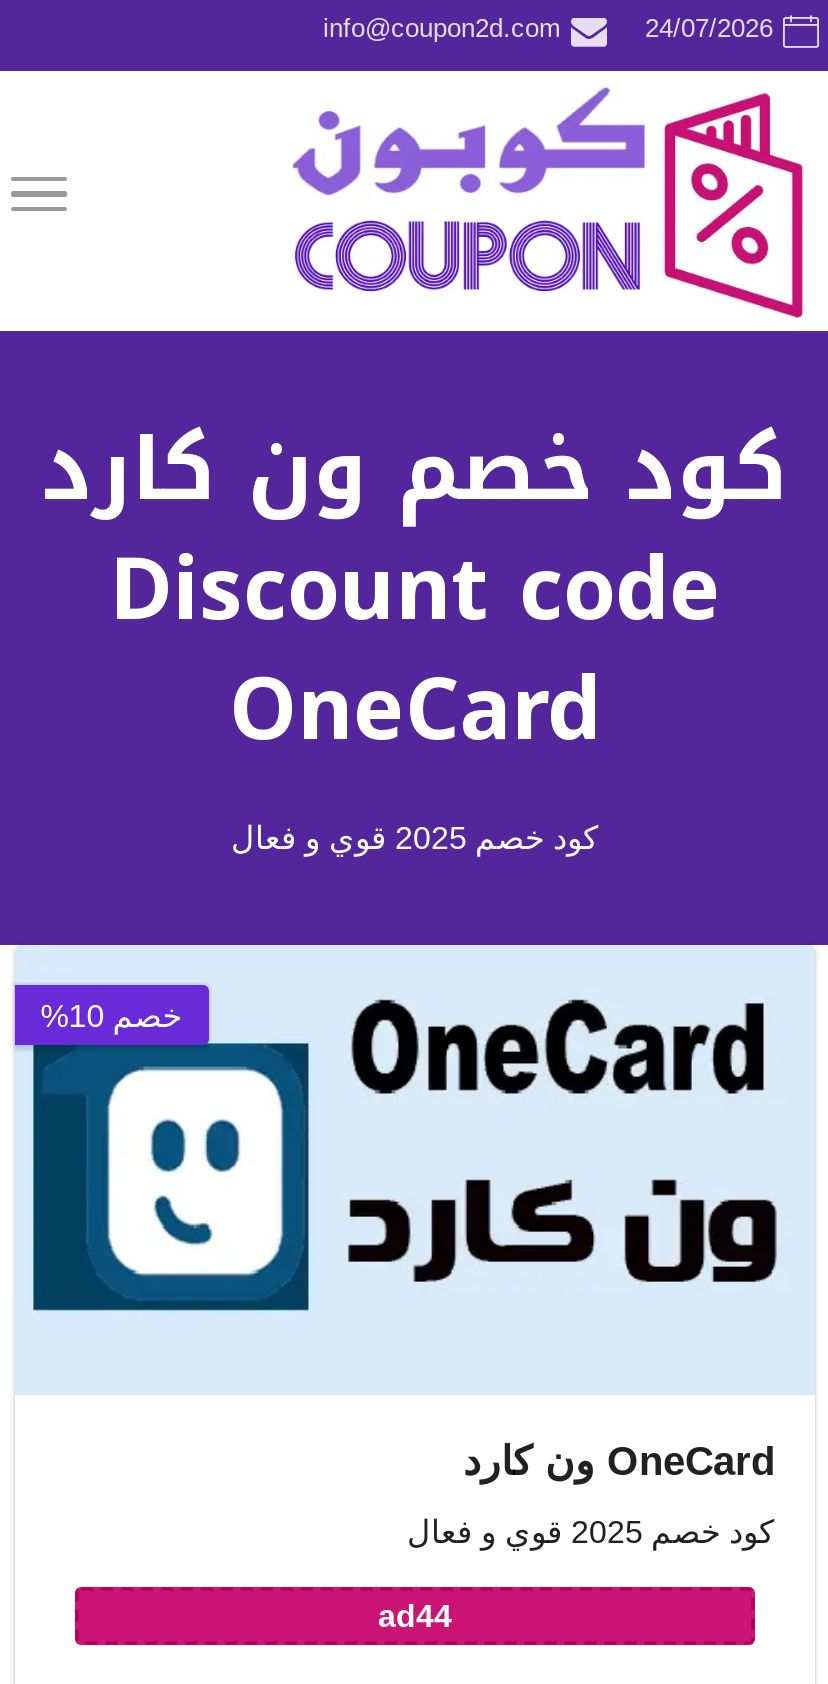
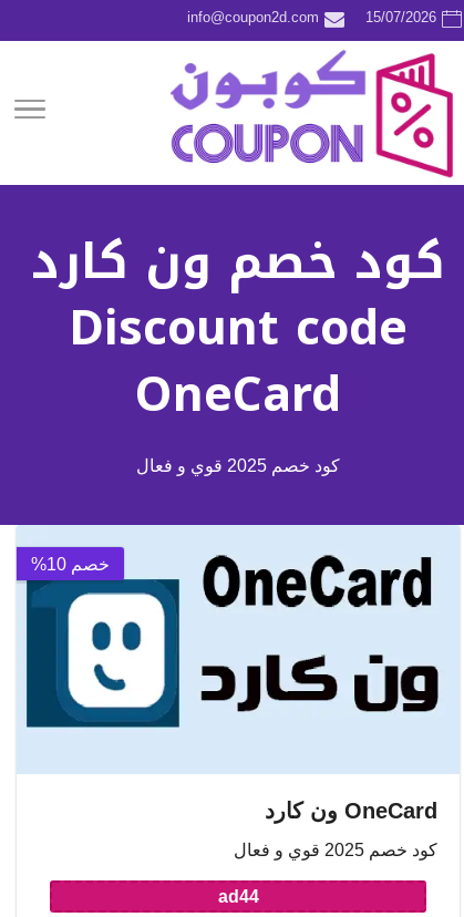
- 24/07/2026
+ 15/07/2026
